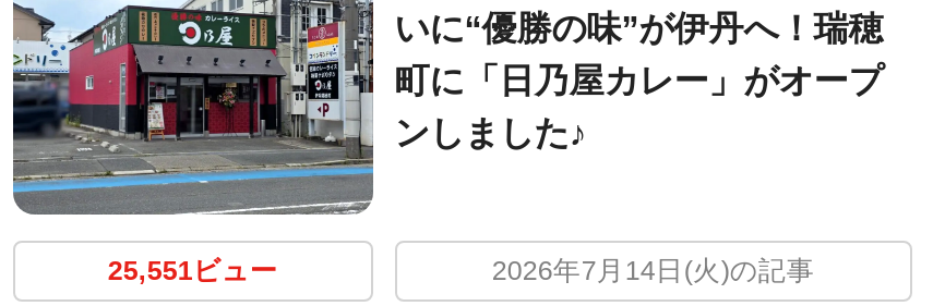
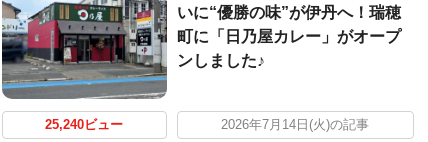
- 25,551ビュー
+ 25,240ビュー
